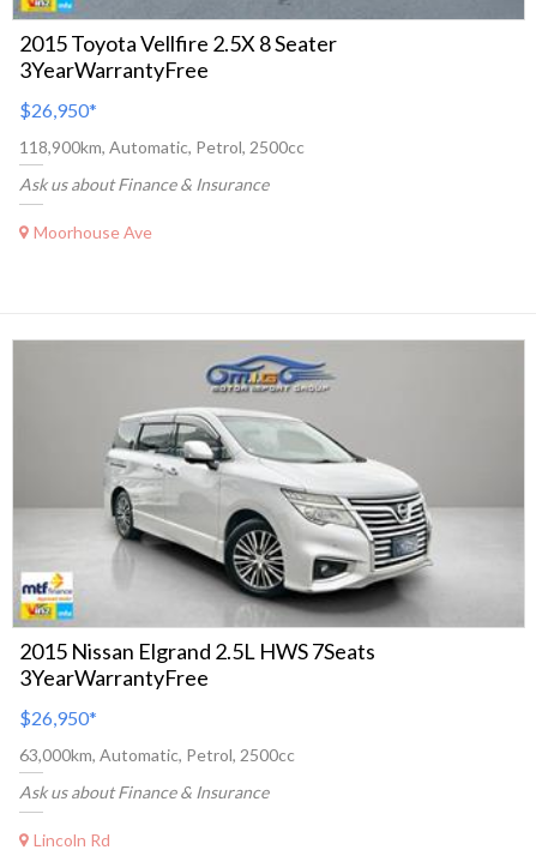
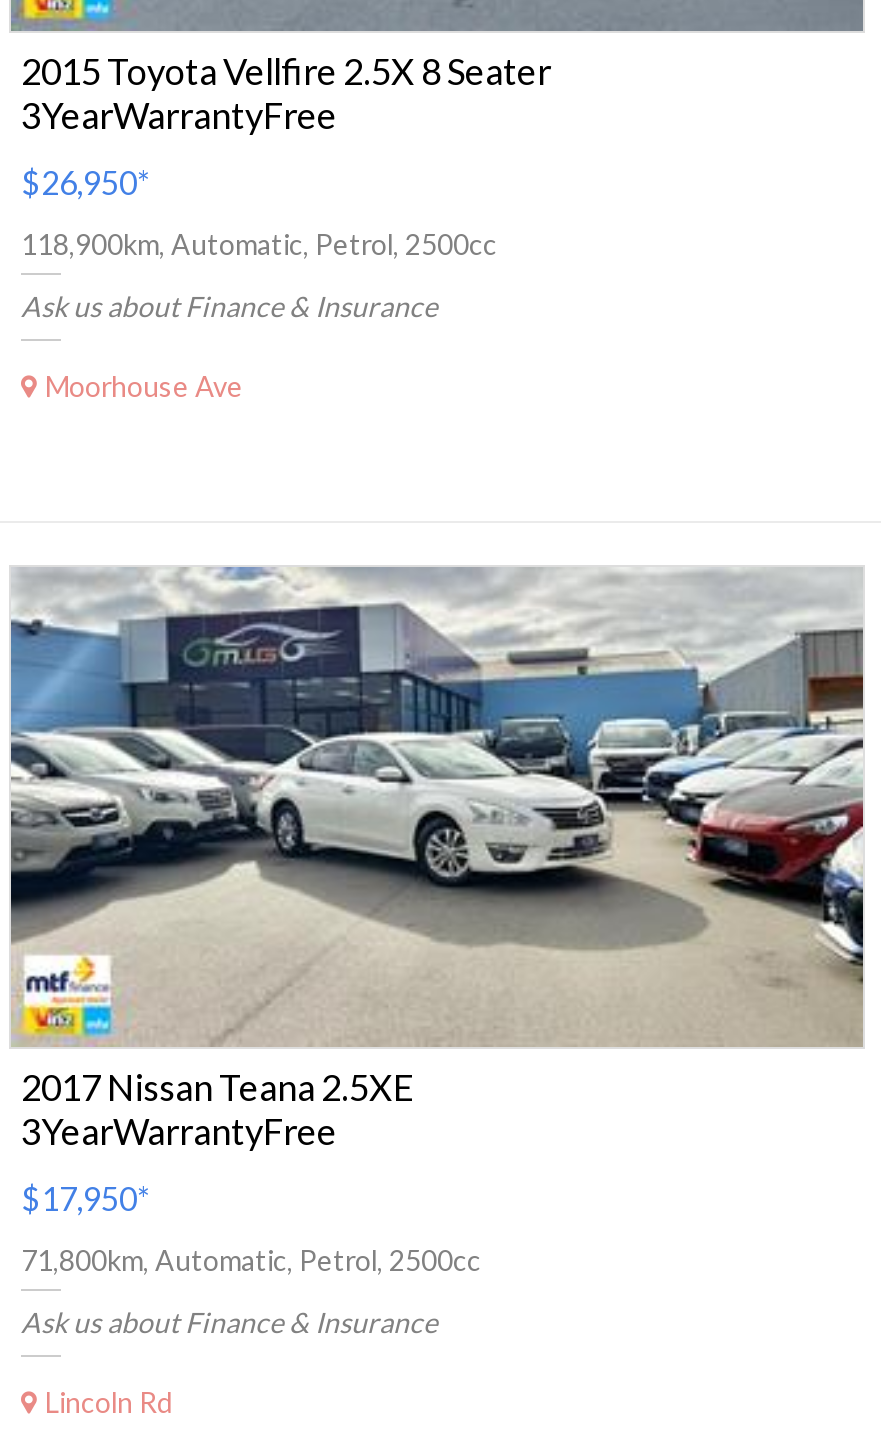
- [image]
- 2015 Nissan Elgrand 2.5L HWS 7Seats
+ [image]
+ 2017 Nissan Teana 2.5XE

- $26,950*
+ $17,950*

- 63,000km, Automatic, Petrol, 2500cc
+ 71,800km, Automatic, Petrol, 2500cc
